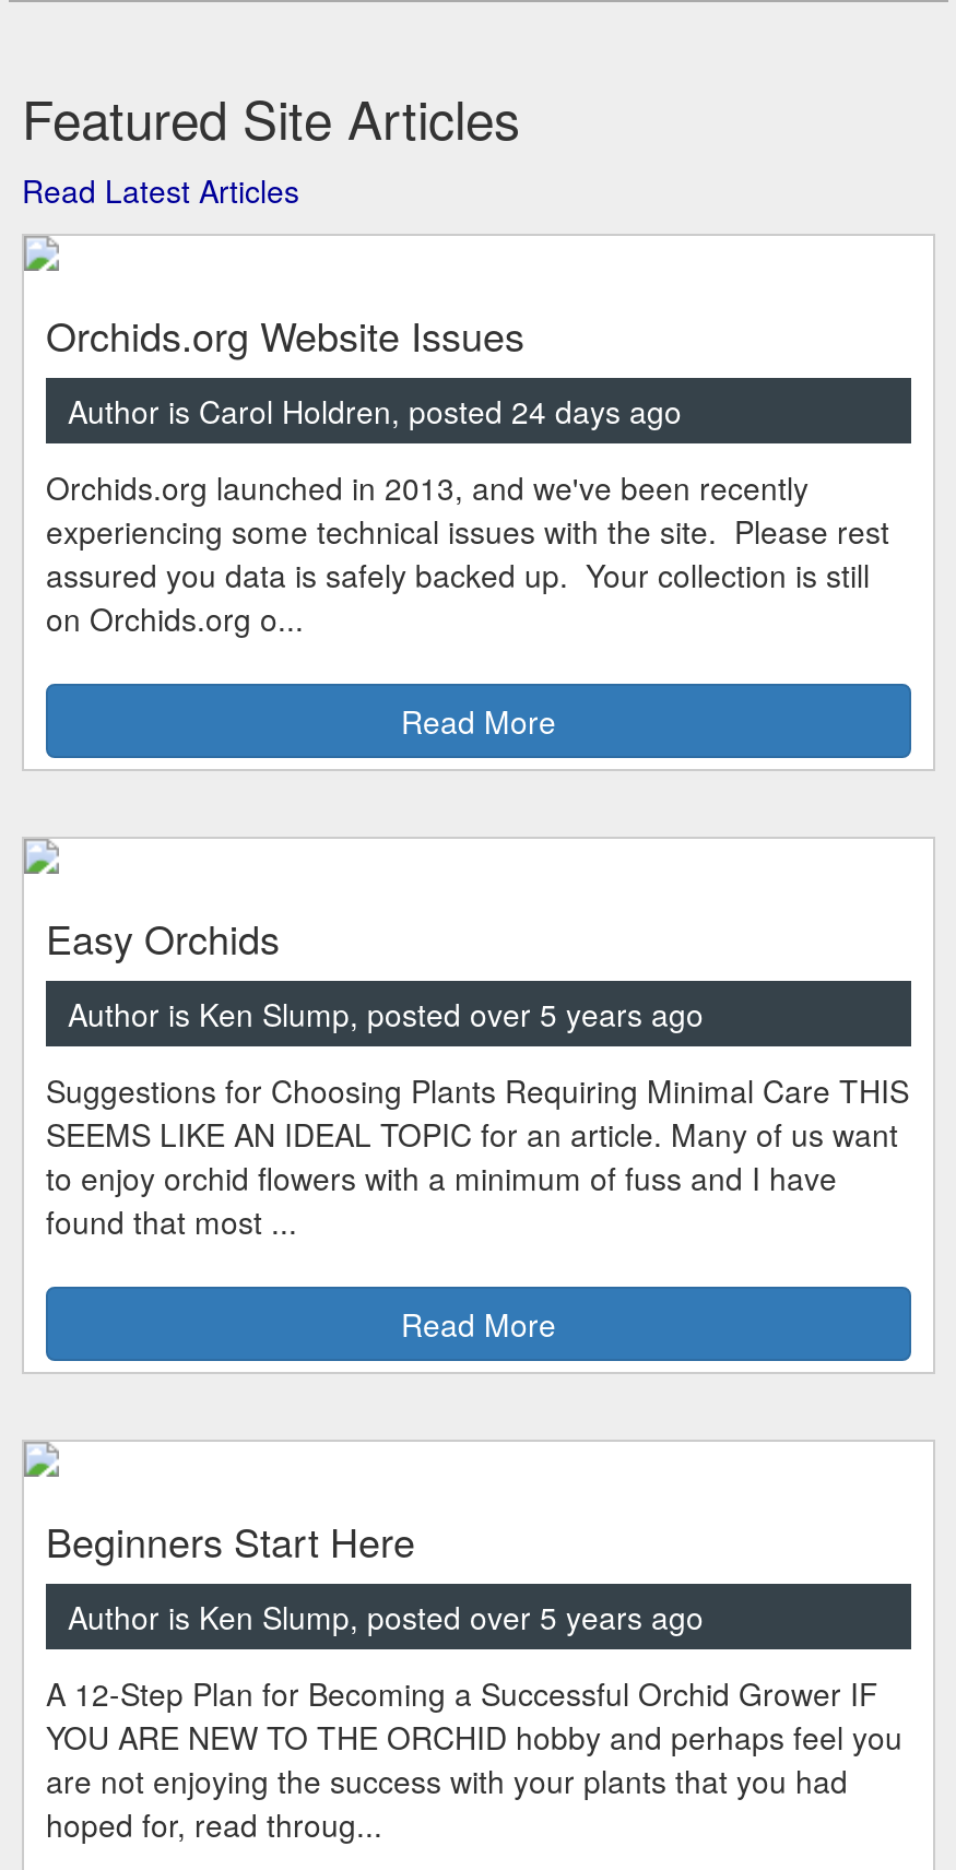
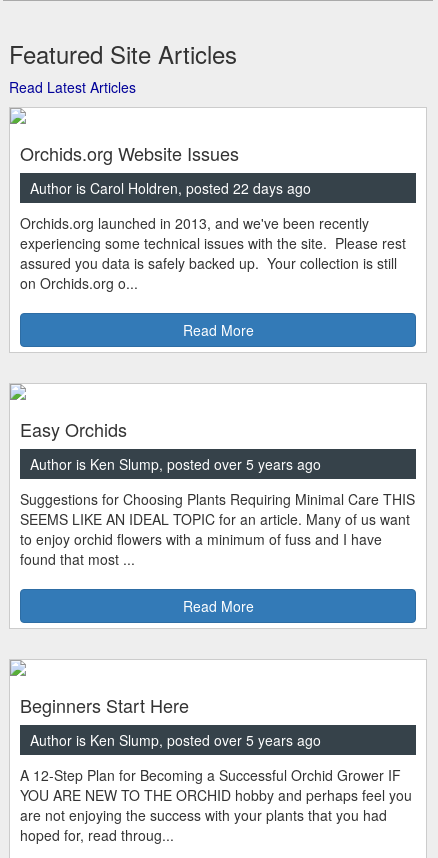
- Author is Carol Holdren, posted 24 days ago
+ Author is Carol Holdren, posted 22 days ago
